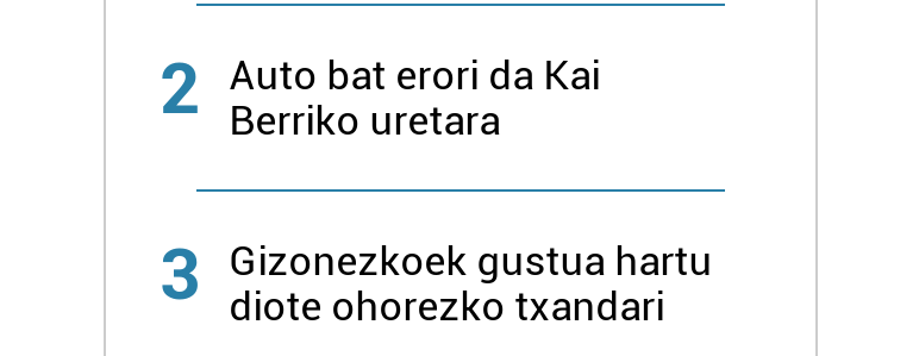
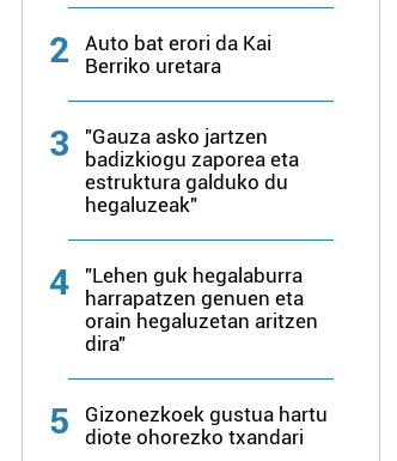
+ "Gauza asko jartzen
+ badizkiogu zaporea eta
+ estruktura galduko du
+ hegaluzeak"
+ 4
+ "Lehen guk hegalaburra
+ harrapatzen genuen eta
+ orain hegaluzetan aritzen
+ dira"
+ 5
